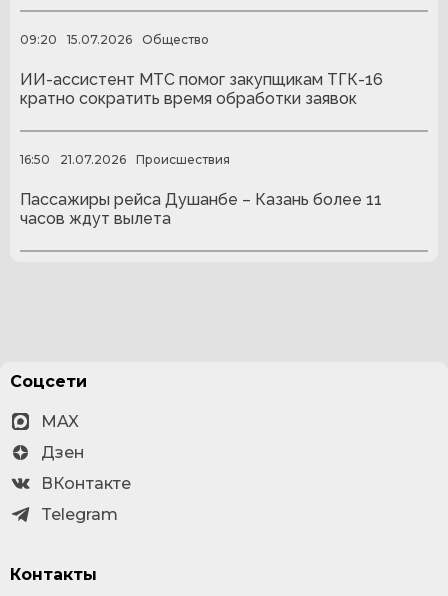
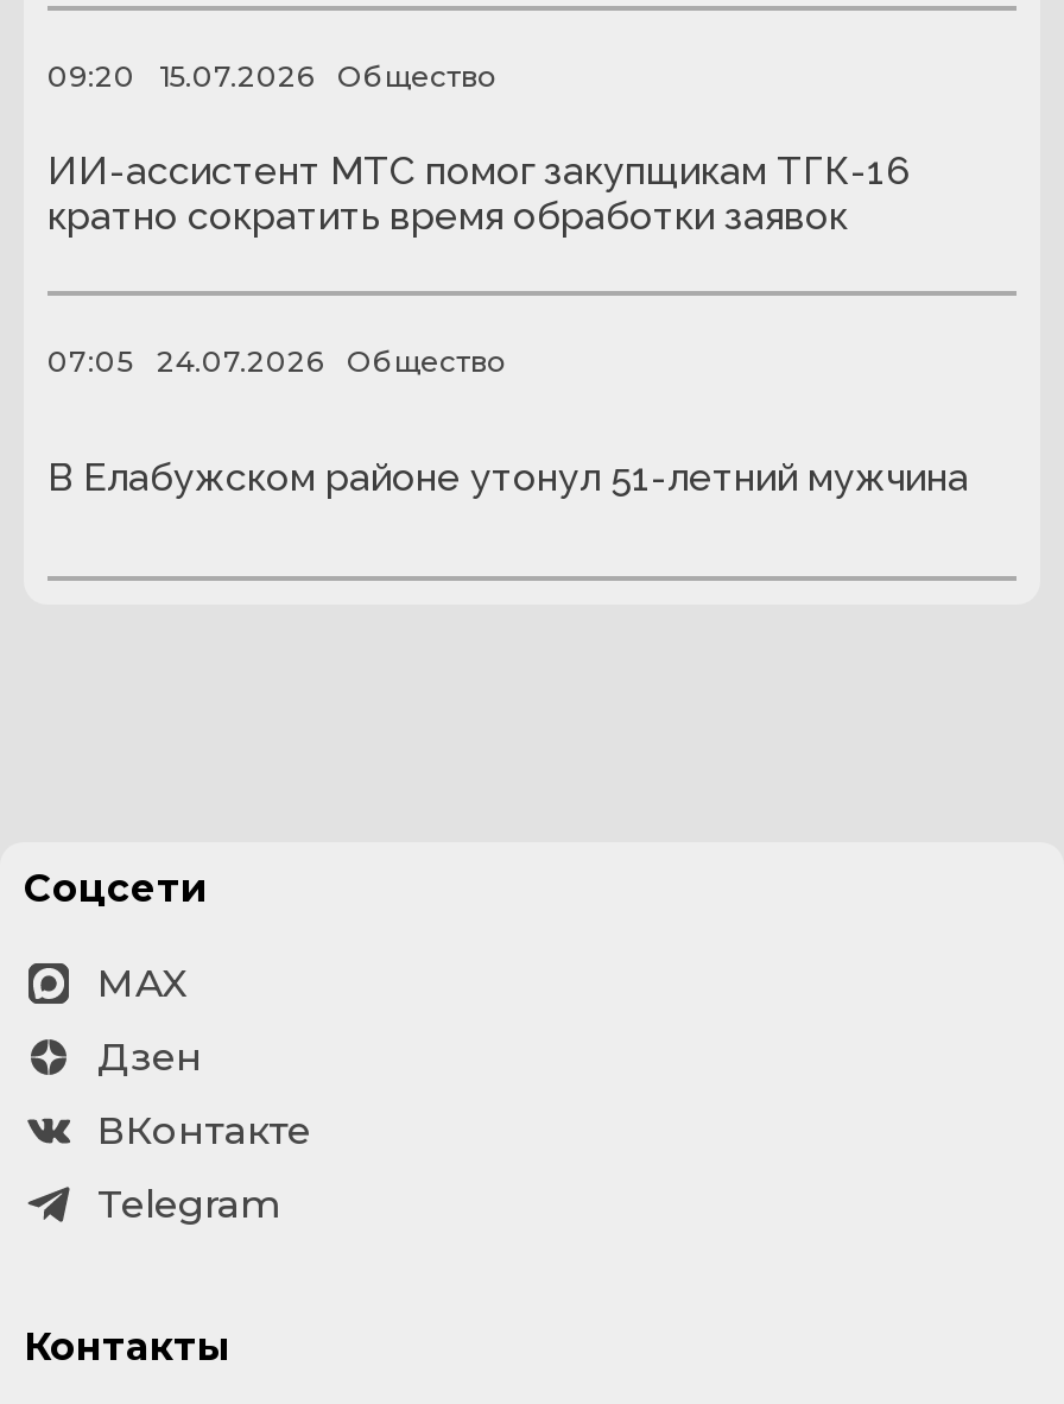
- 16:50
- 21.07.2026
- Происшествия
+ 07:05
+ 24.07.2026
+ Общество

- Пассажиры рейса Душанбе – Казань более 11
- часов ждут вылета
+ В Елабужском районе утонул 51-летний мужчина
